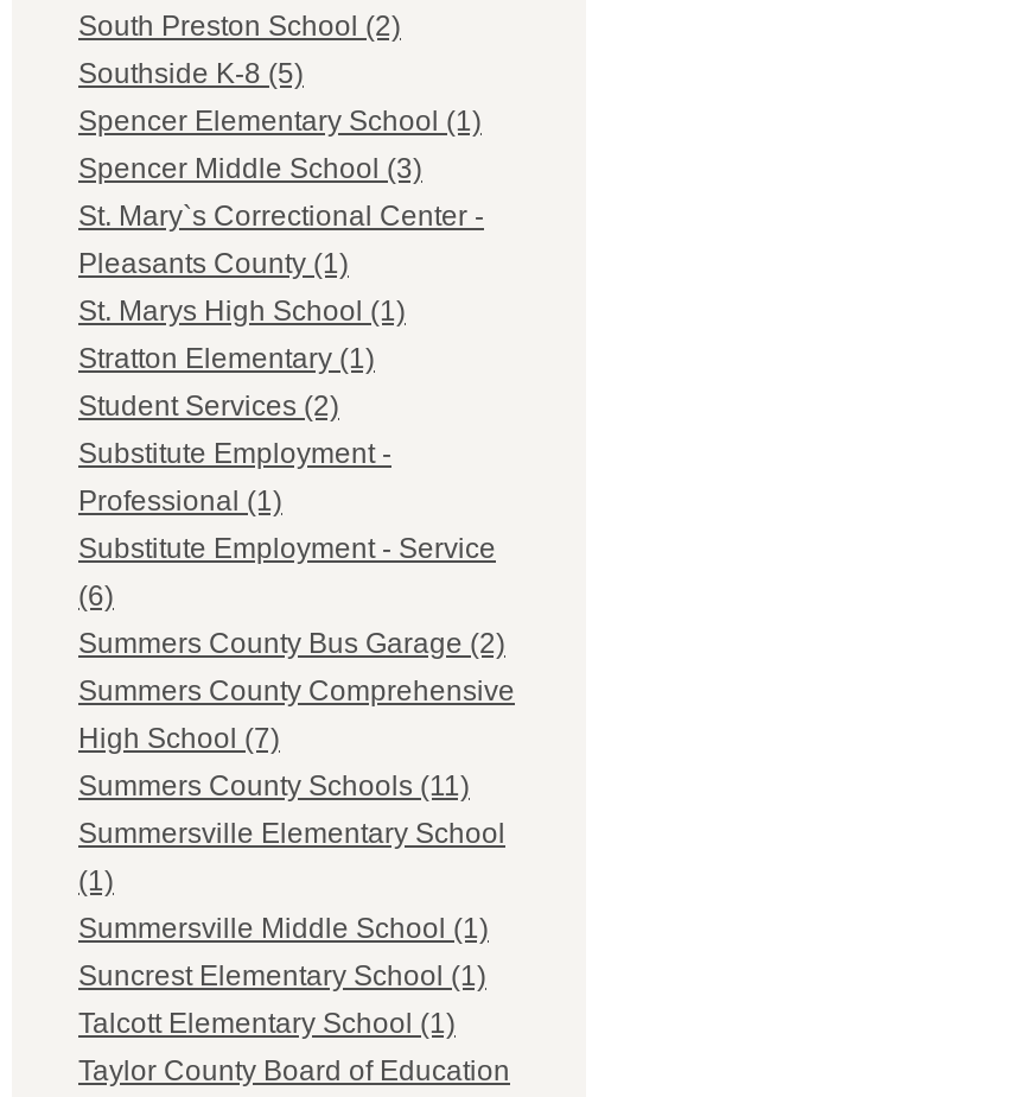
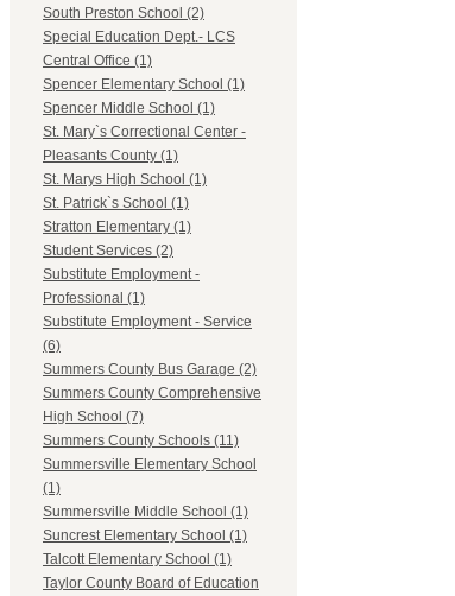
- Southside K-8 (5)
+ Special Education Dept.- LCS
+ Central Office (1)

- Spencer Middle School (3)
+ Spencer Middle School (1)

+ St. Patrick`s School (1)
